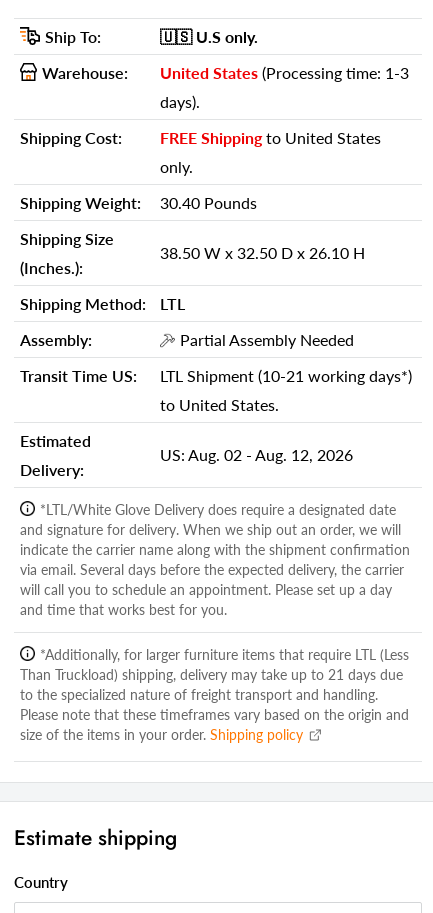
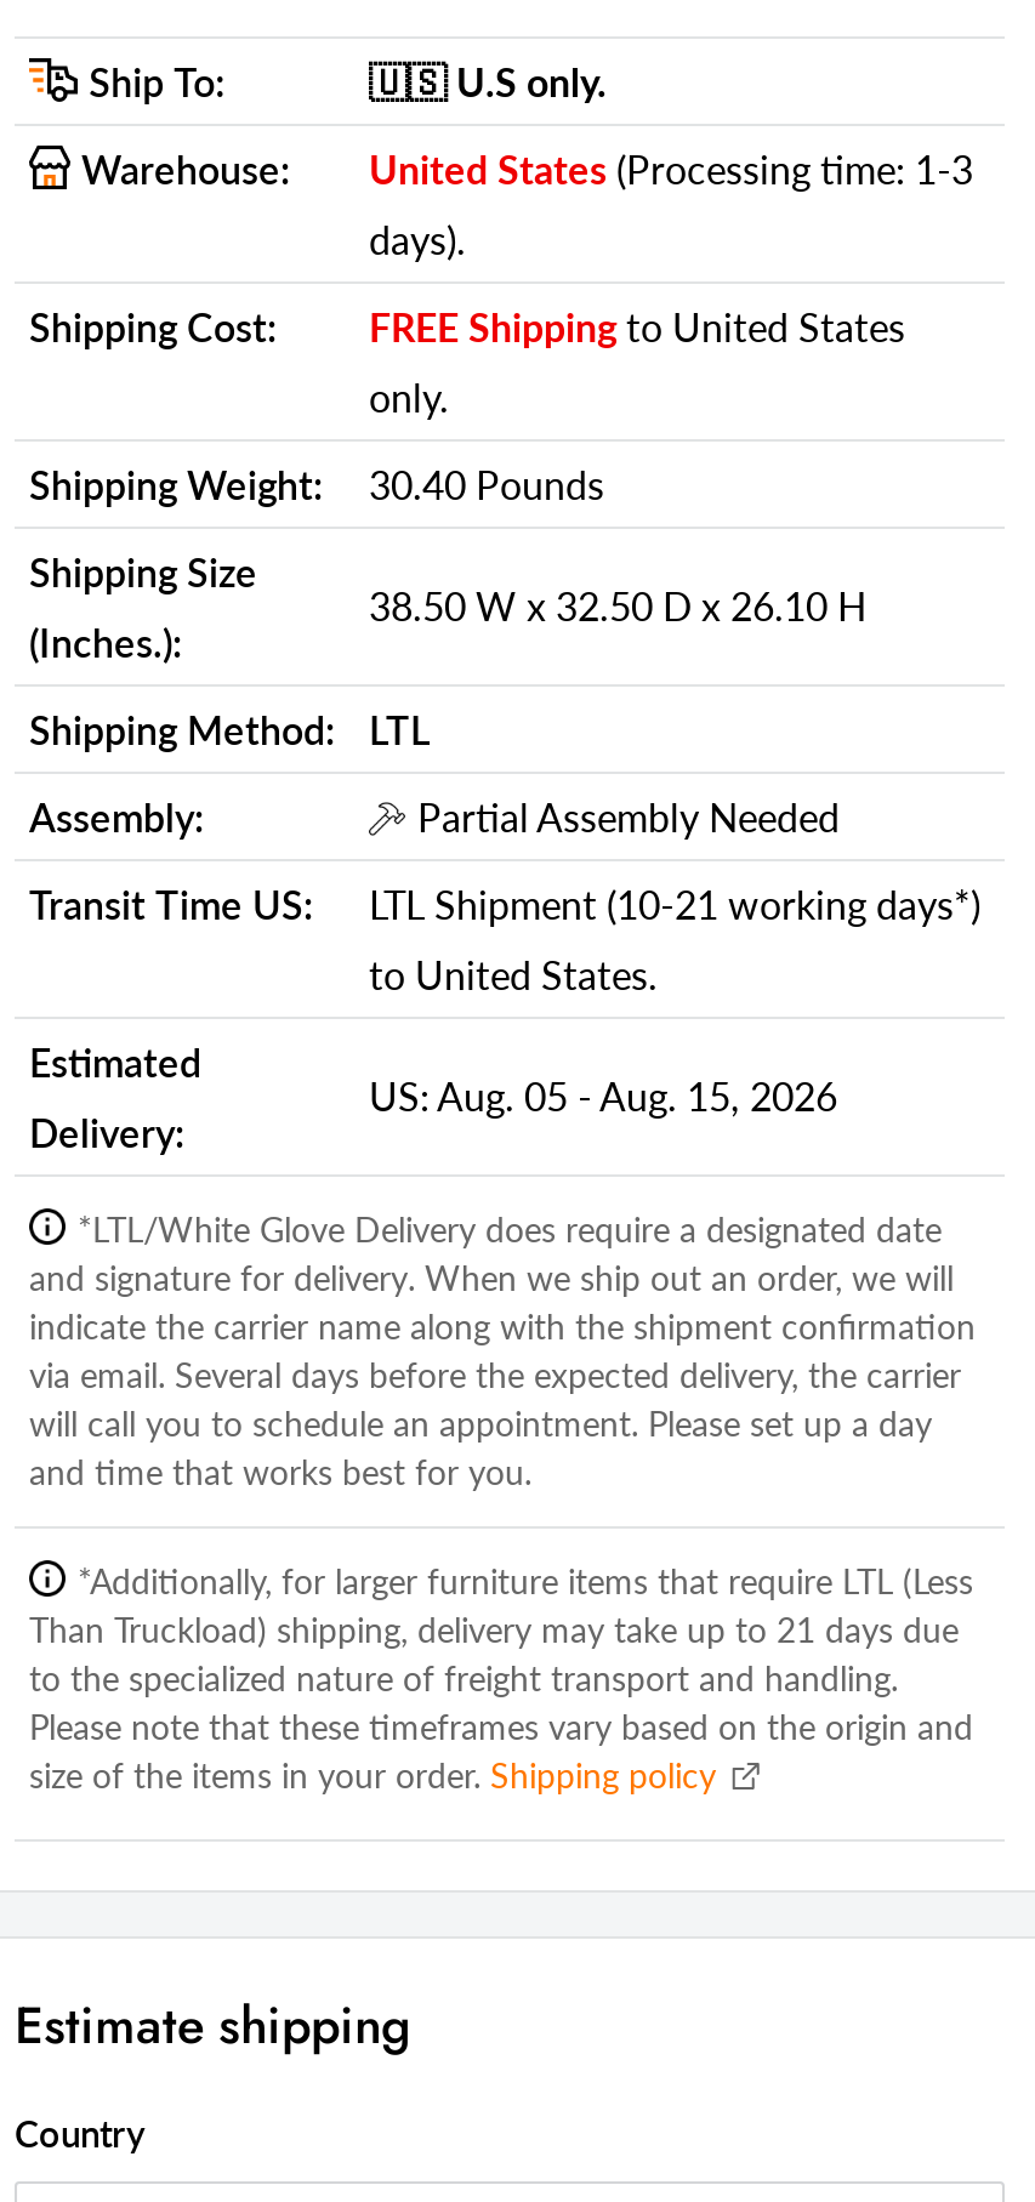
- US: Aug. 02 - Aug. 12, 2026
+ US: Aug. 05 - Aug. 15, 2026
